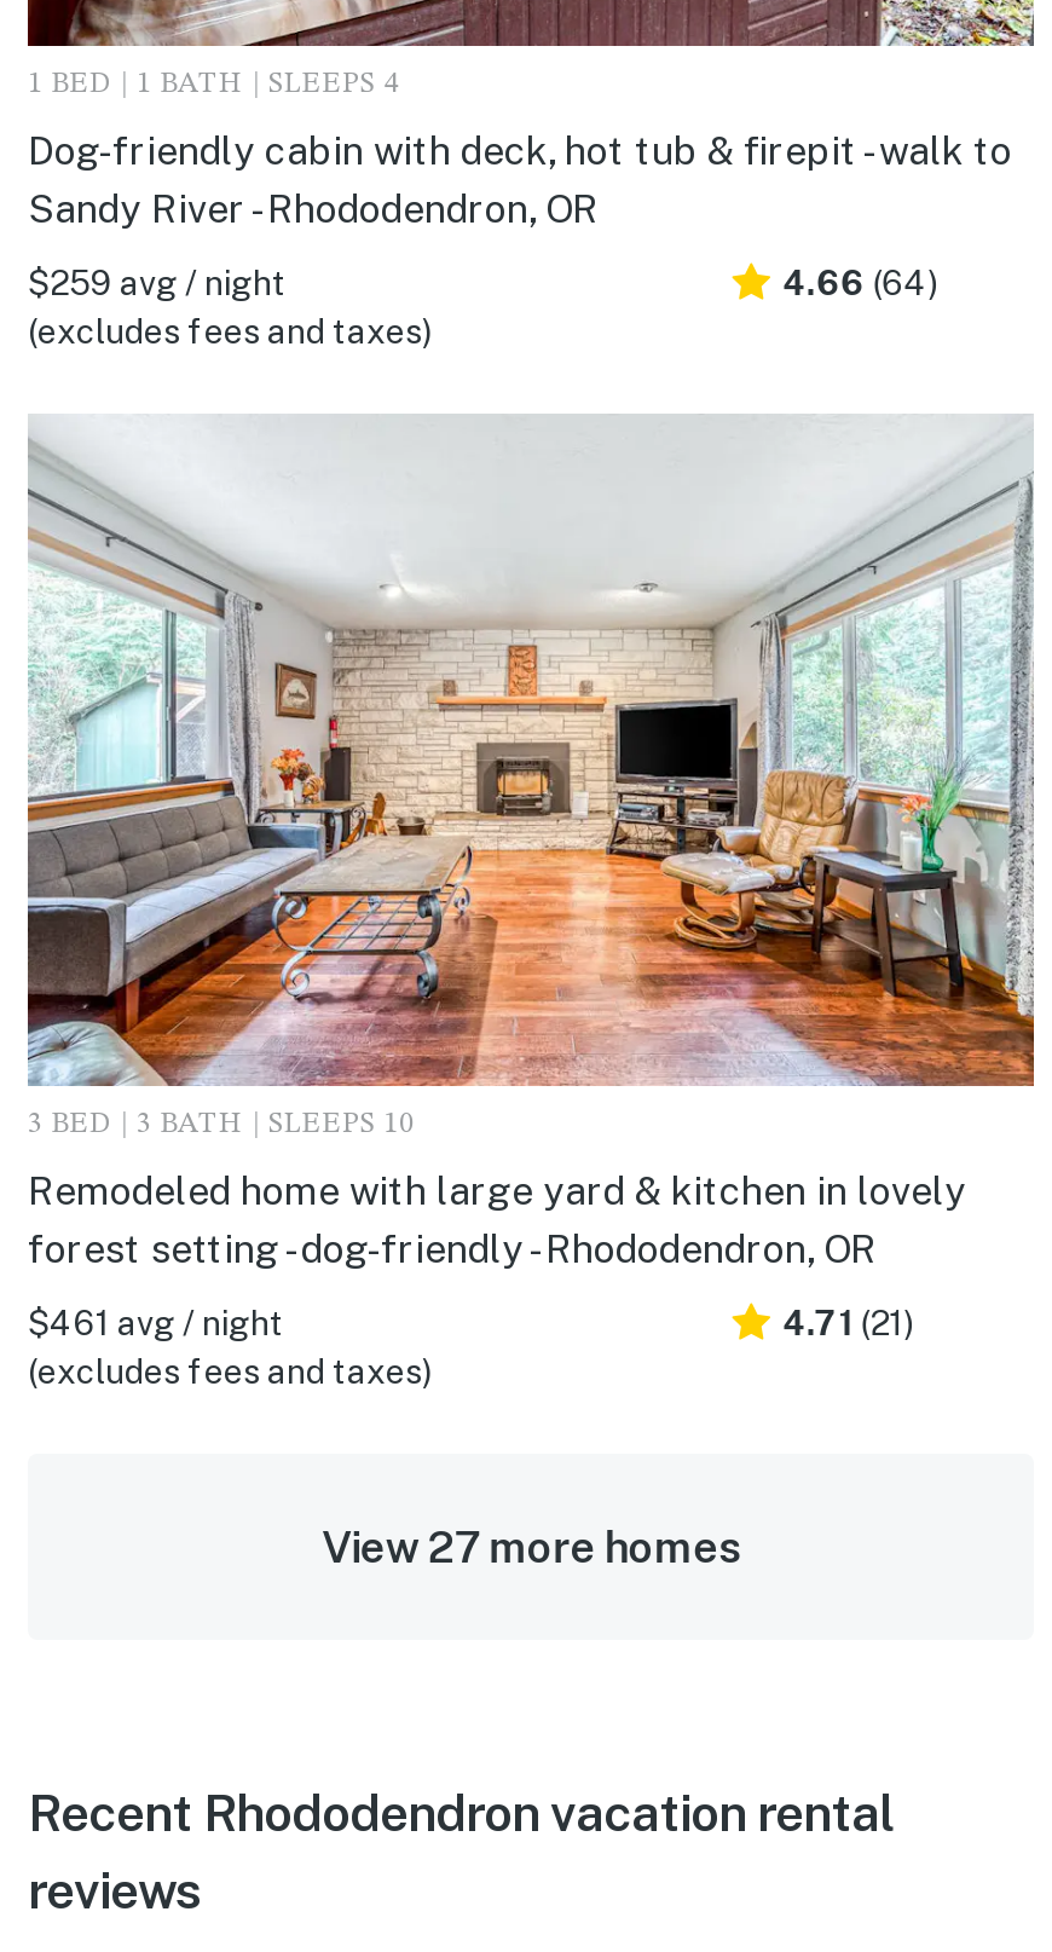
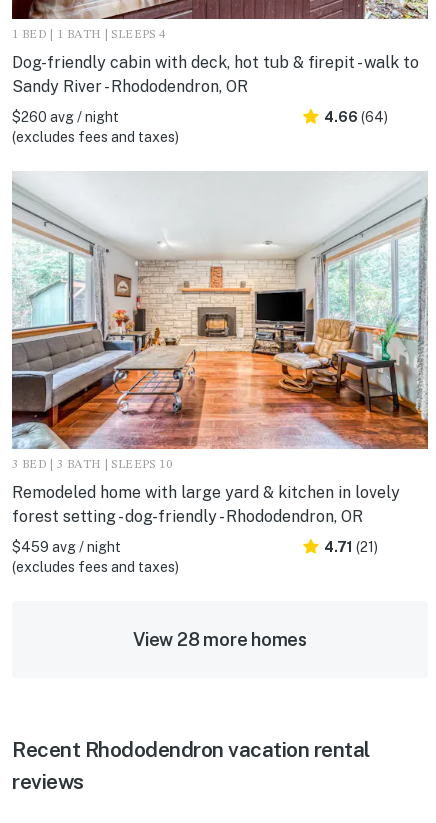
- $259 avg / night
+ $260 avg / night

- $461 avg / night
+ $459 avg / night

- View 27 more homes
+ View 28 more homes
